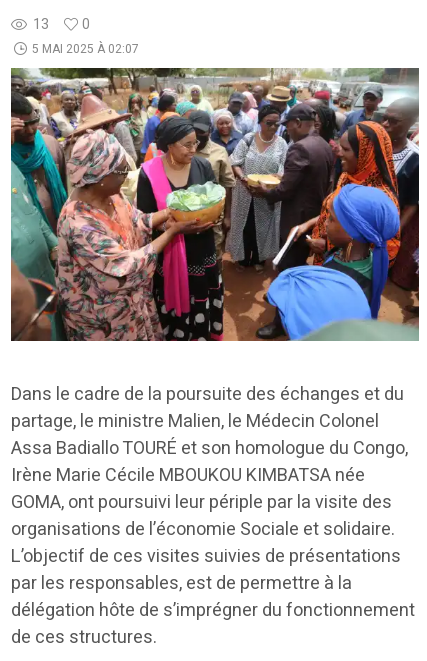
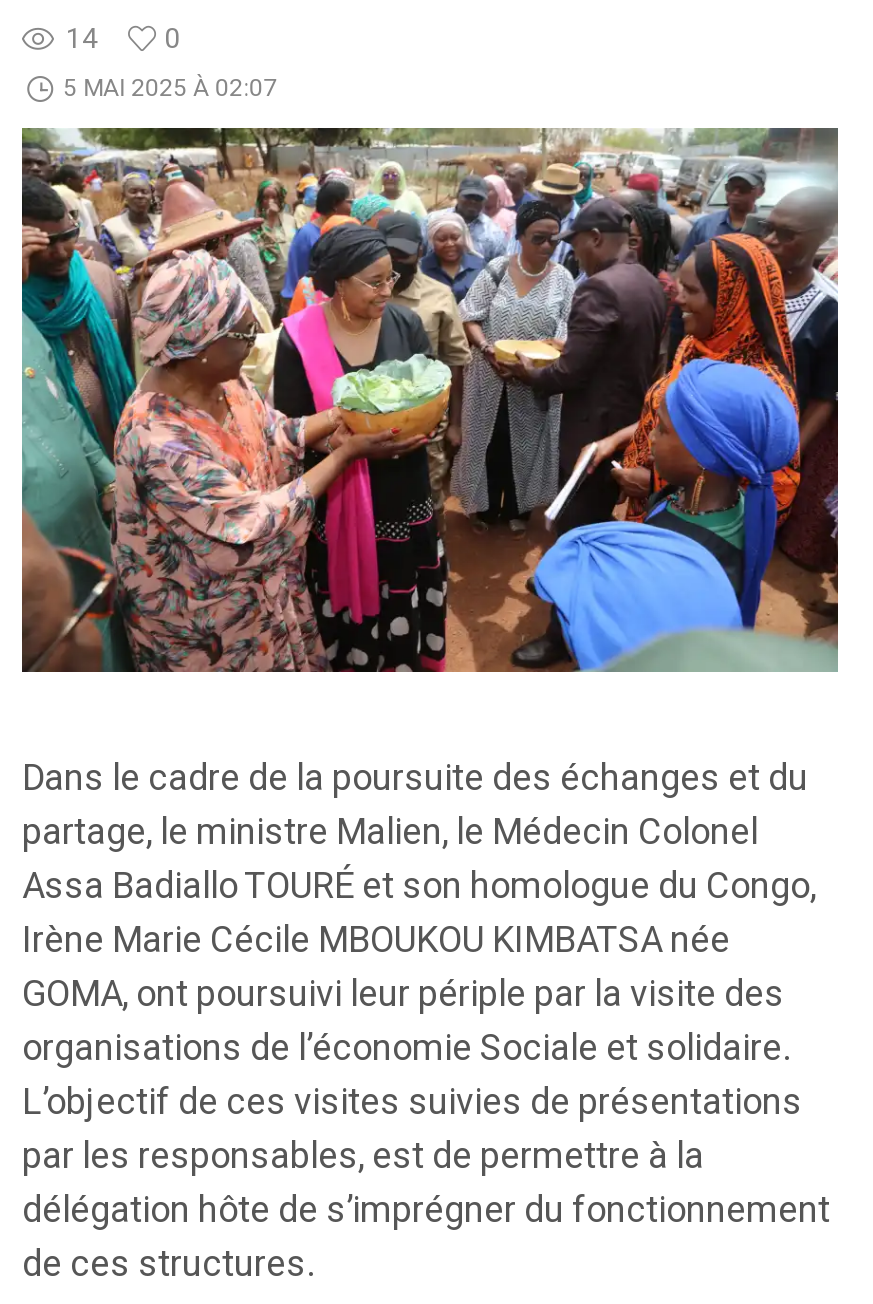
- 13 0
+ 14 0
